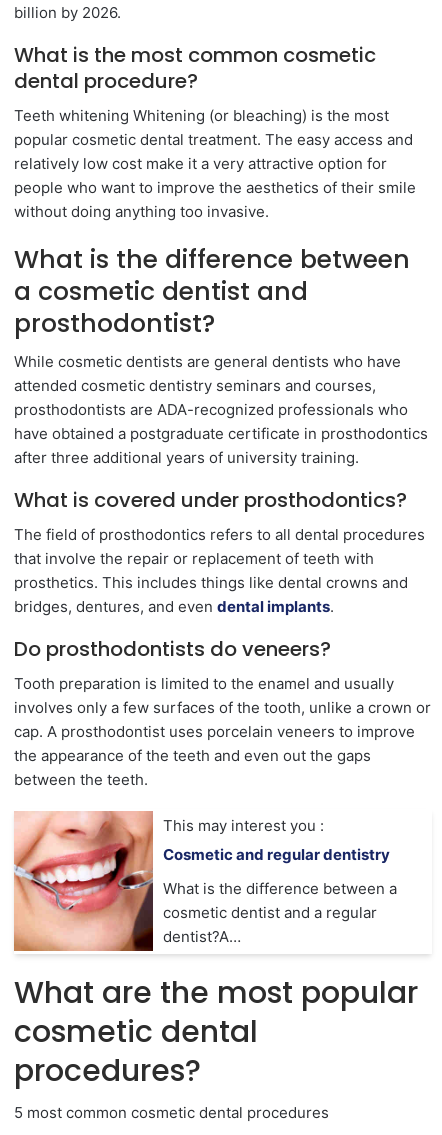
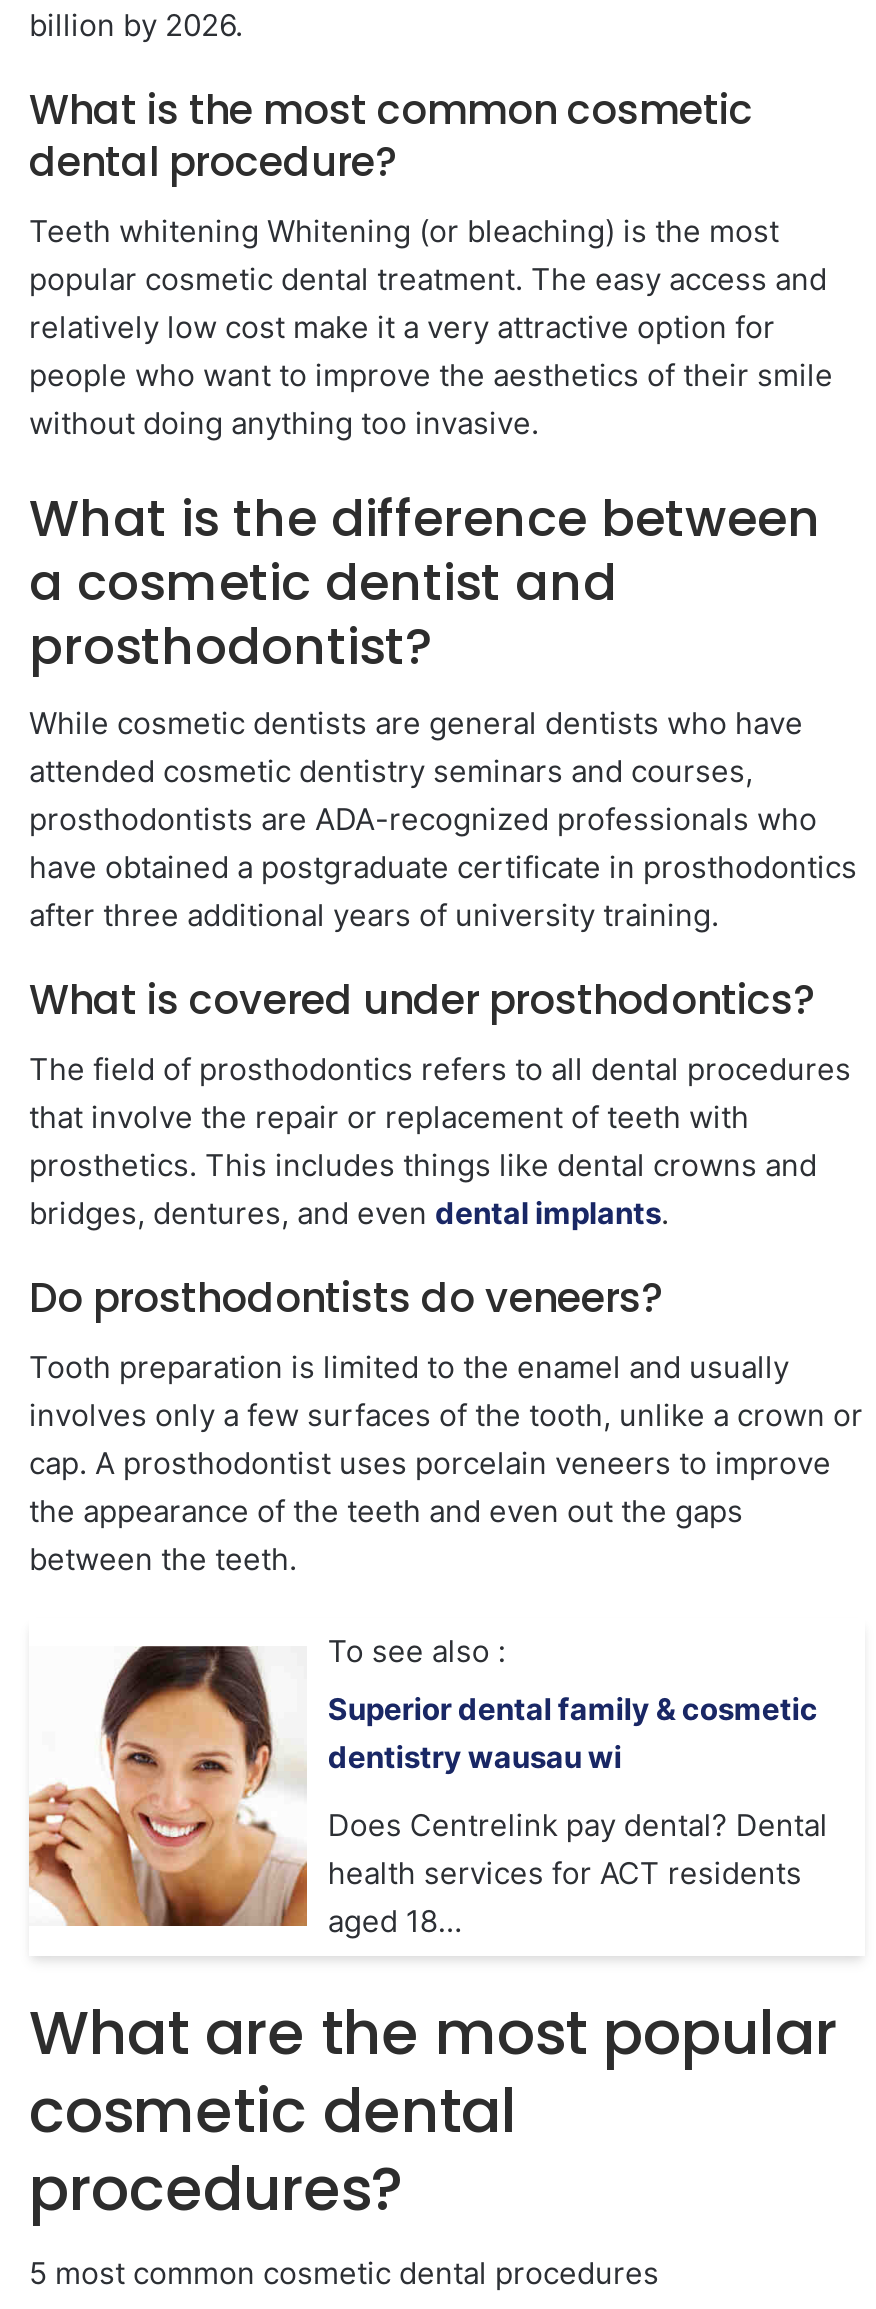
- [image]
- This may interest you :
+ [image]
+ To see also :

- Cosmetic and regular dentistry
+ Superior dental family & cosmetic
+ dentistry wausau wi

- What is the difference between a
- cosmetic dentist and a regular
- dentist?A…
+ Does Centrelink pay dental? Dental
+ health services for ACT residents
+ aged 18…
